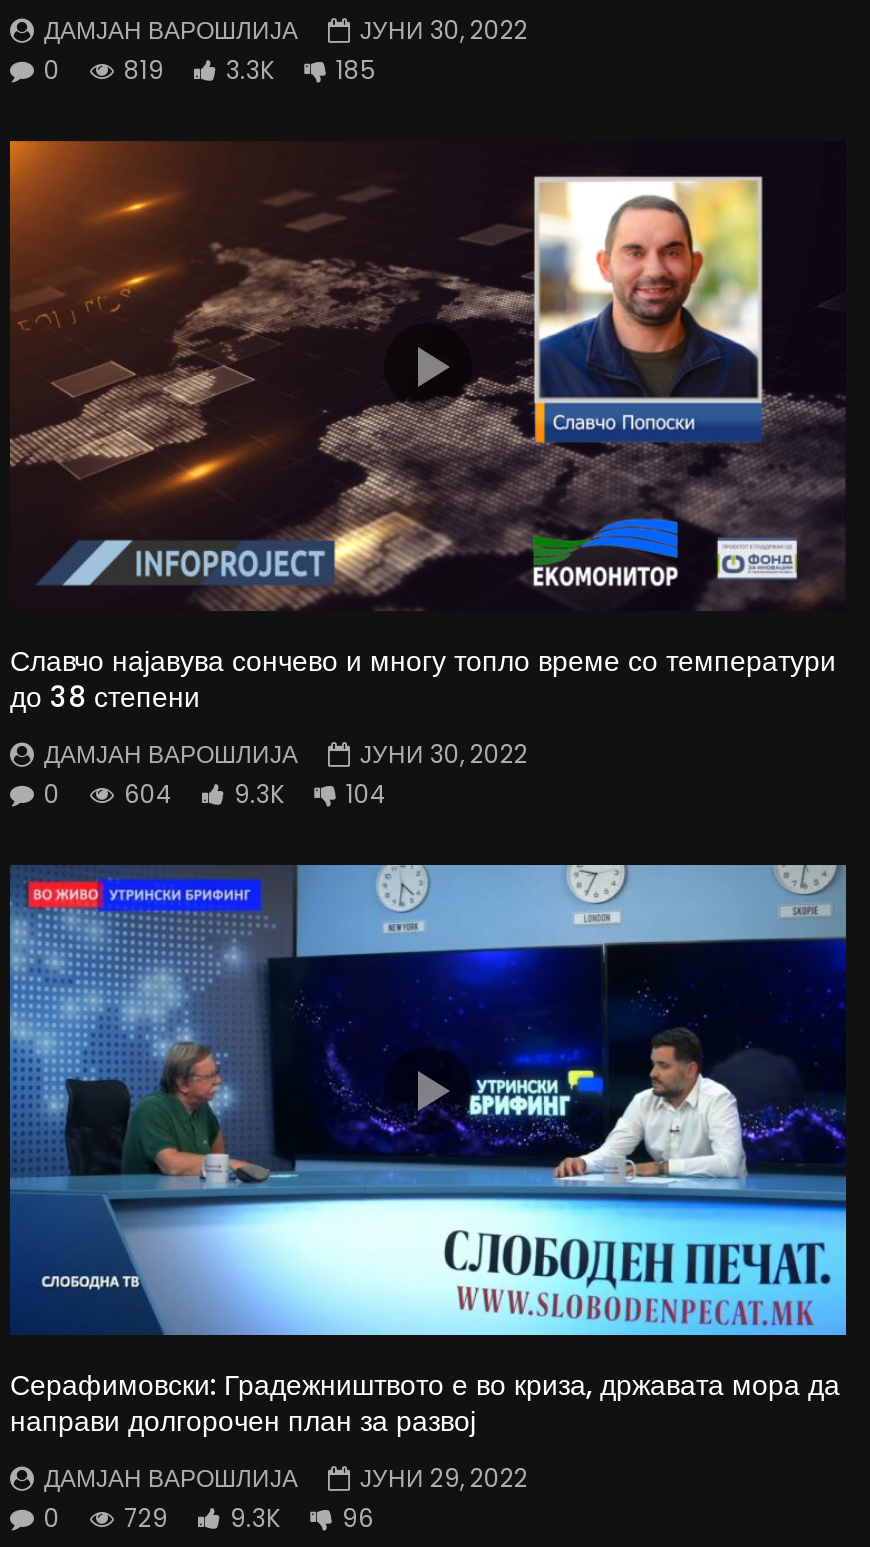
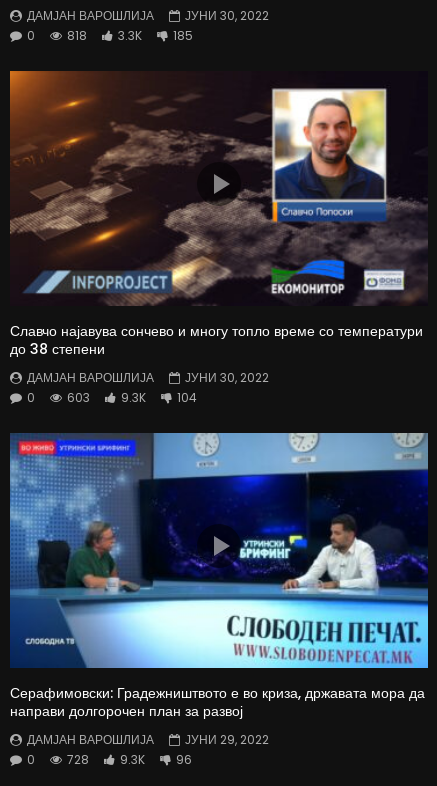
- 0 819 3.3K 185
+ 0 818 3.3K 185

- 0 604 9.3K 104
+ 0 603 9.3K 104

- 0 729 9.3K 96
+ 0 728 9.3K 96
